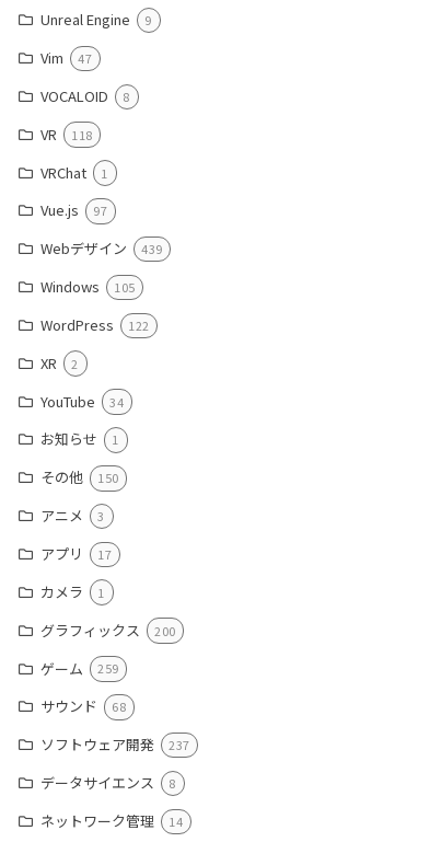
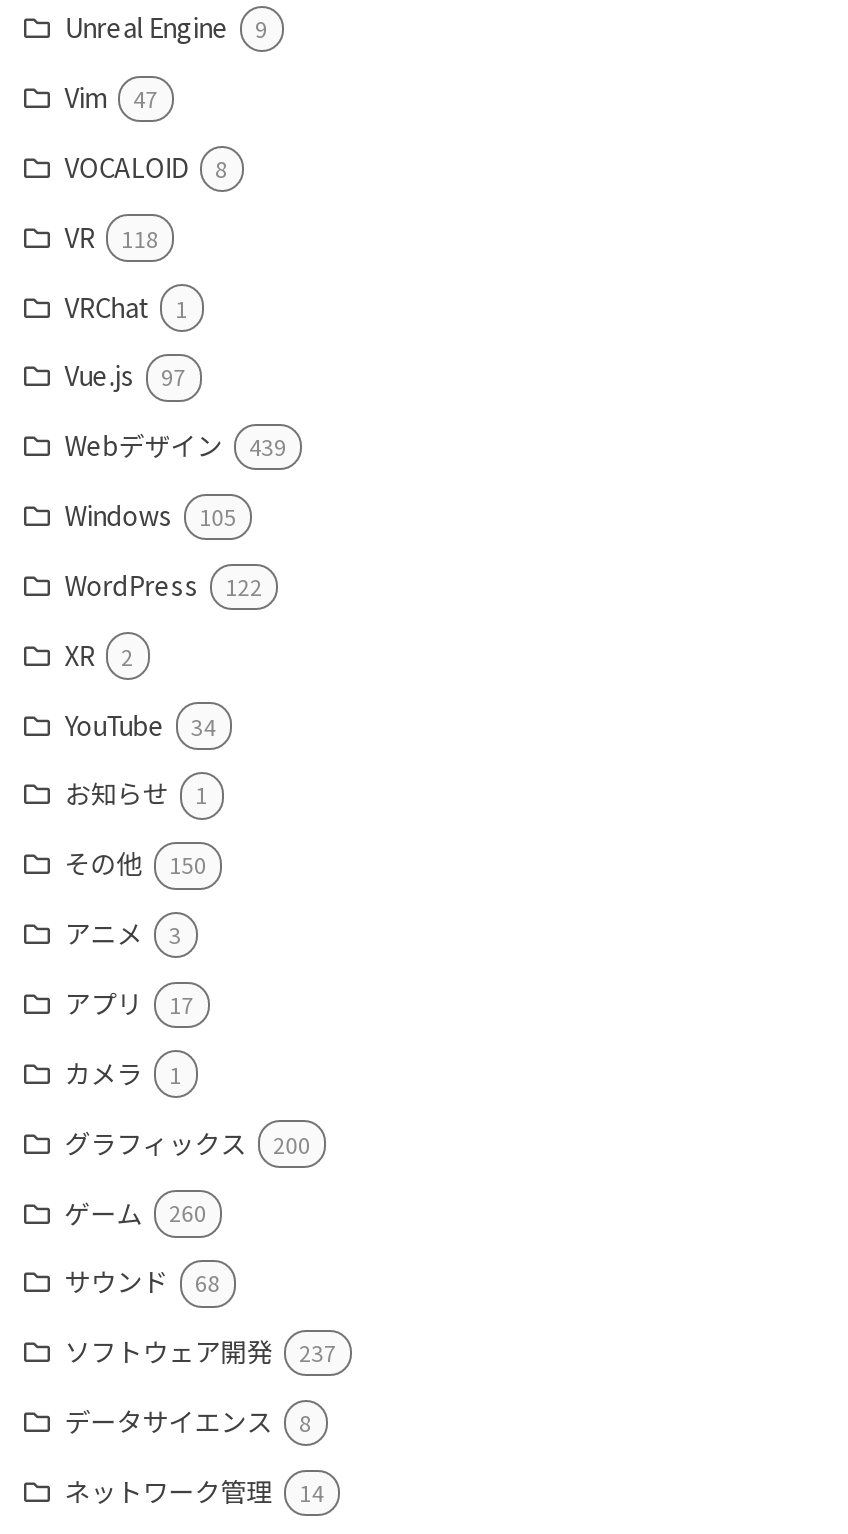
- ゲーム 259
+ ゲーム 260
